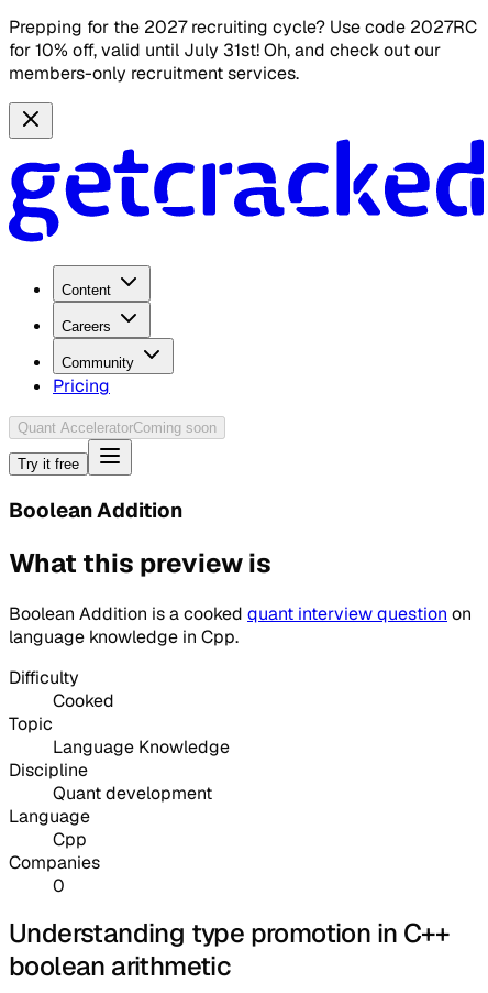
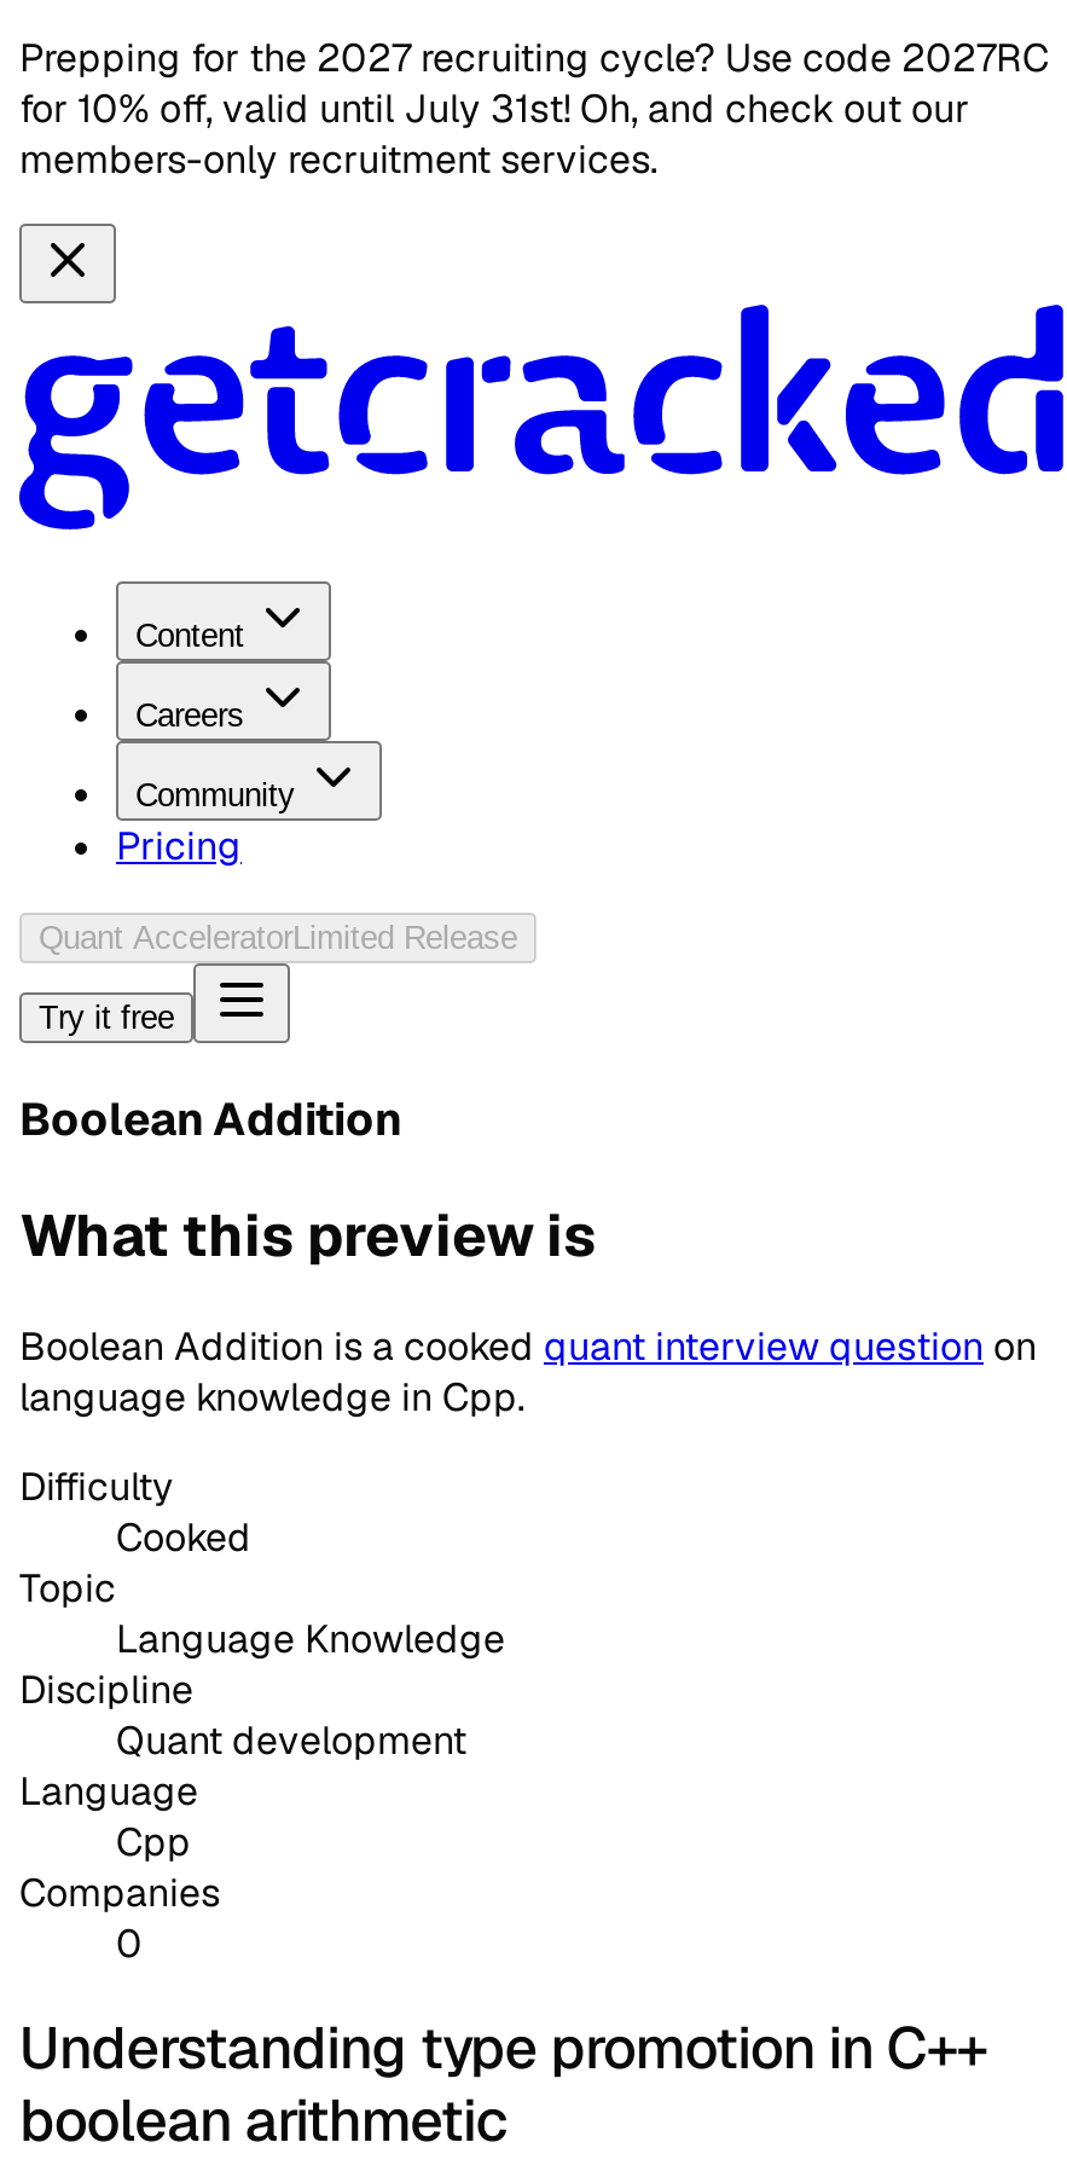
- Quant AcceleratorComing soon
+ Quant AcceleratorLimited Release
